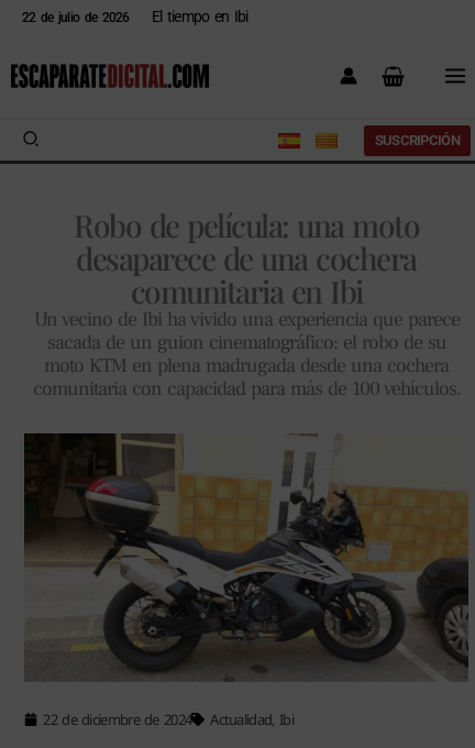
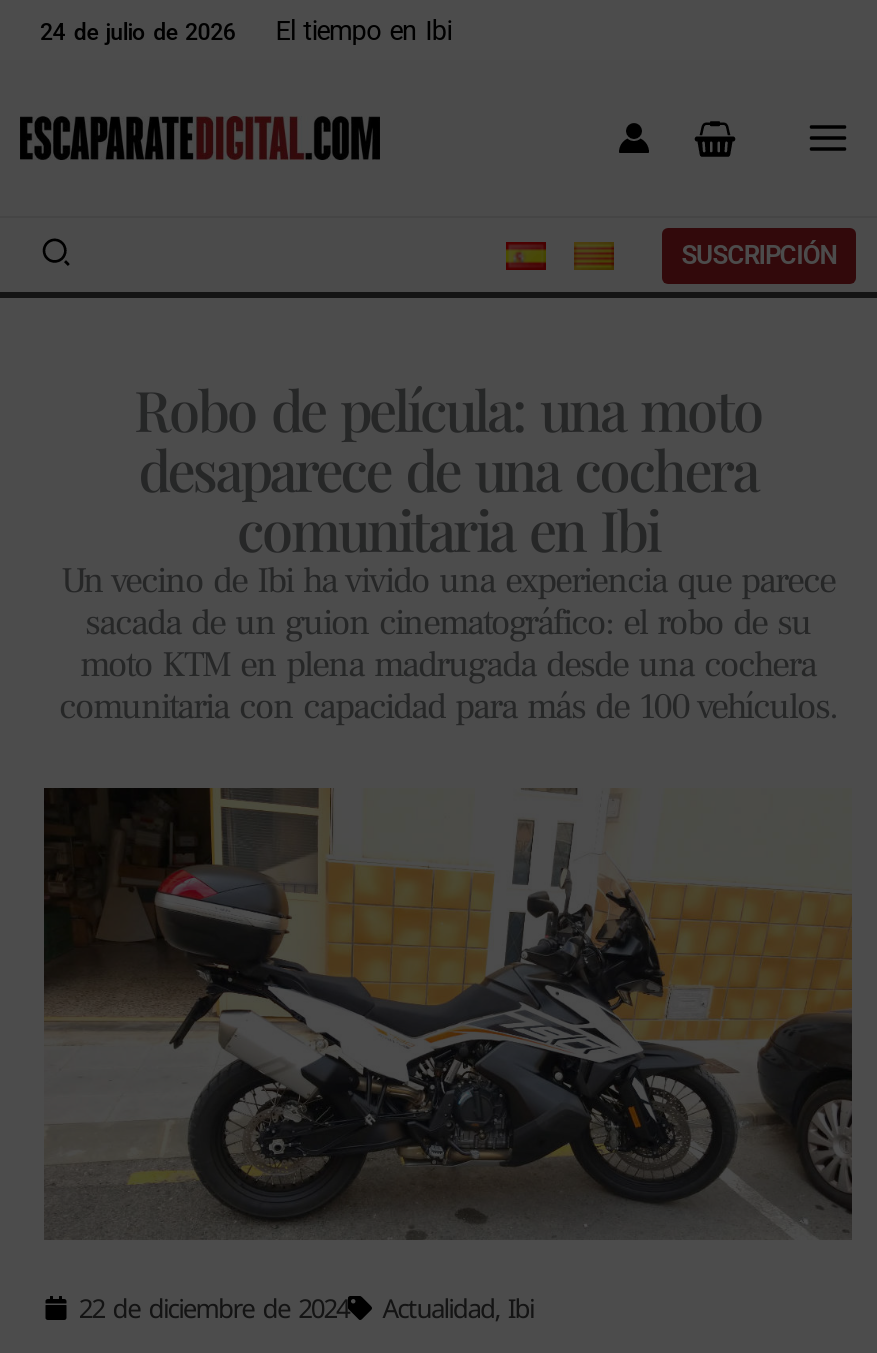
- 22 de julio de 2026
+ 24 de julio de 2026
